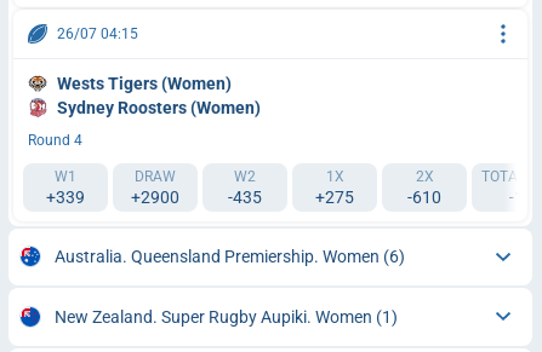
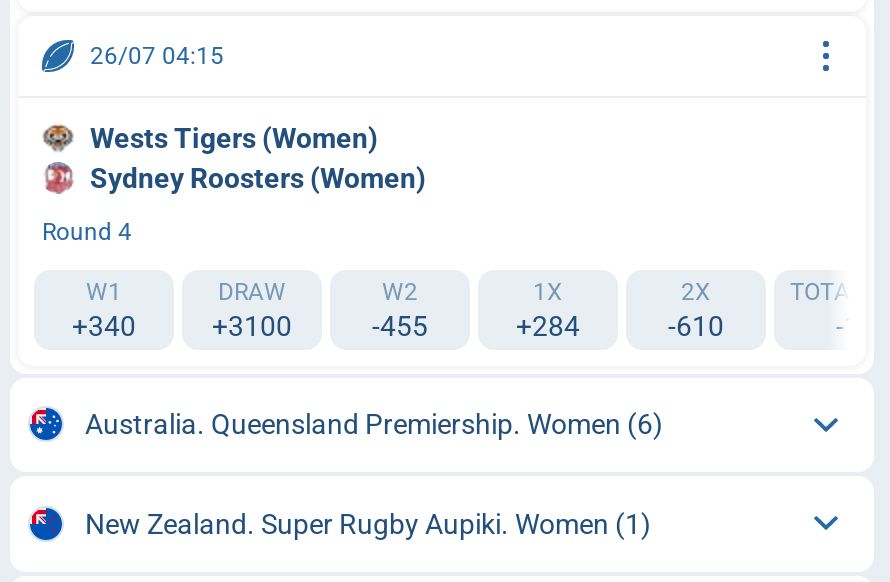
- +339
+ +340

- +2900
+ +3100

- -435
+ -455

- +275
+ +284
